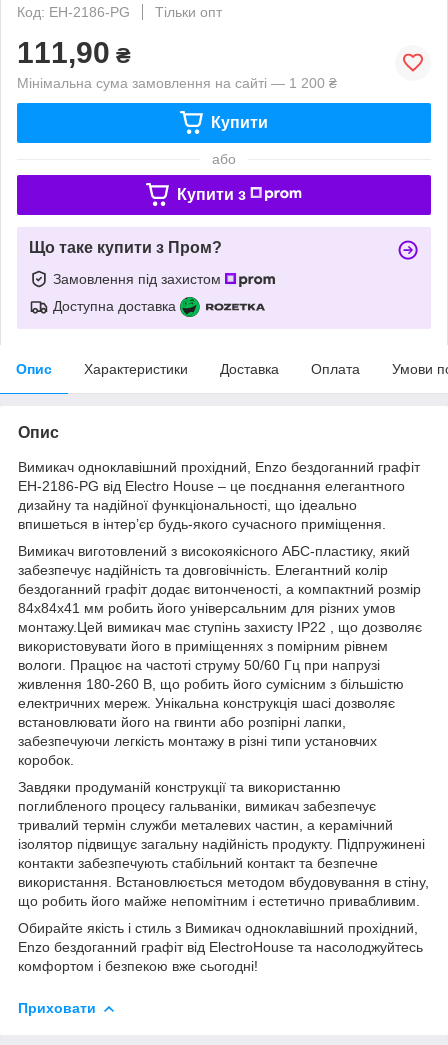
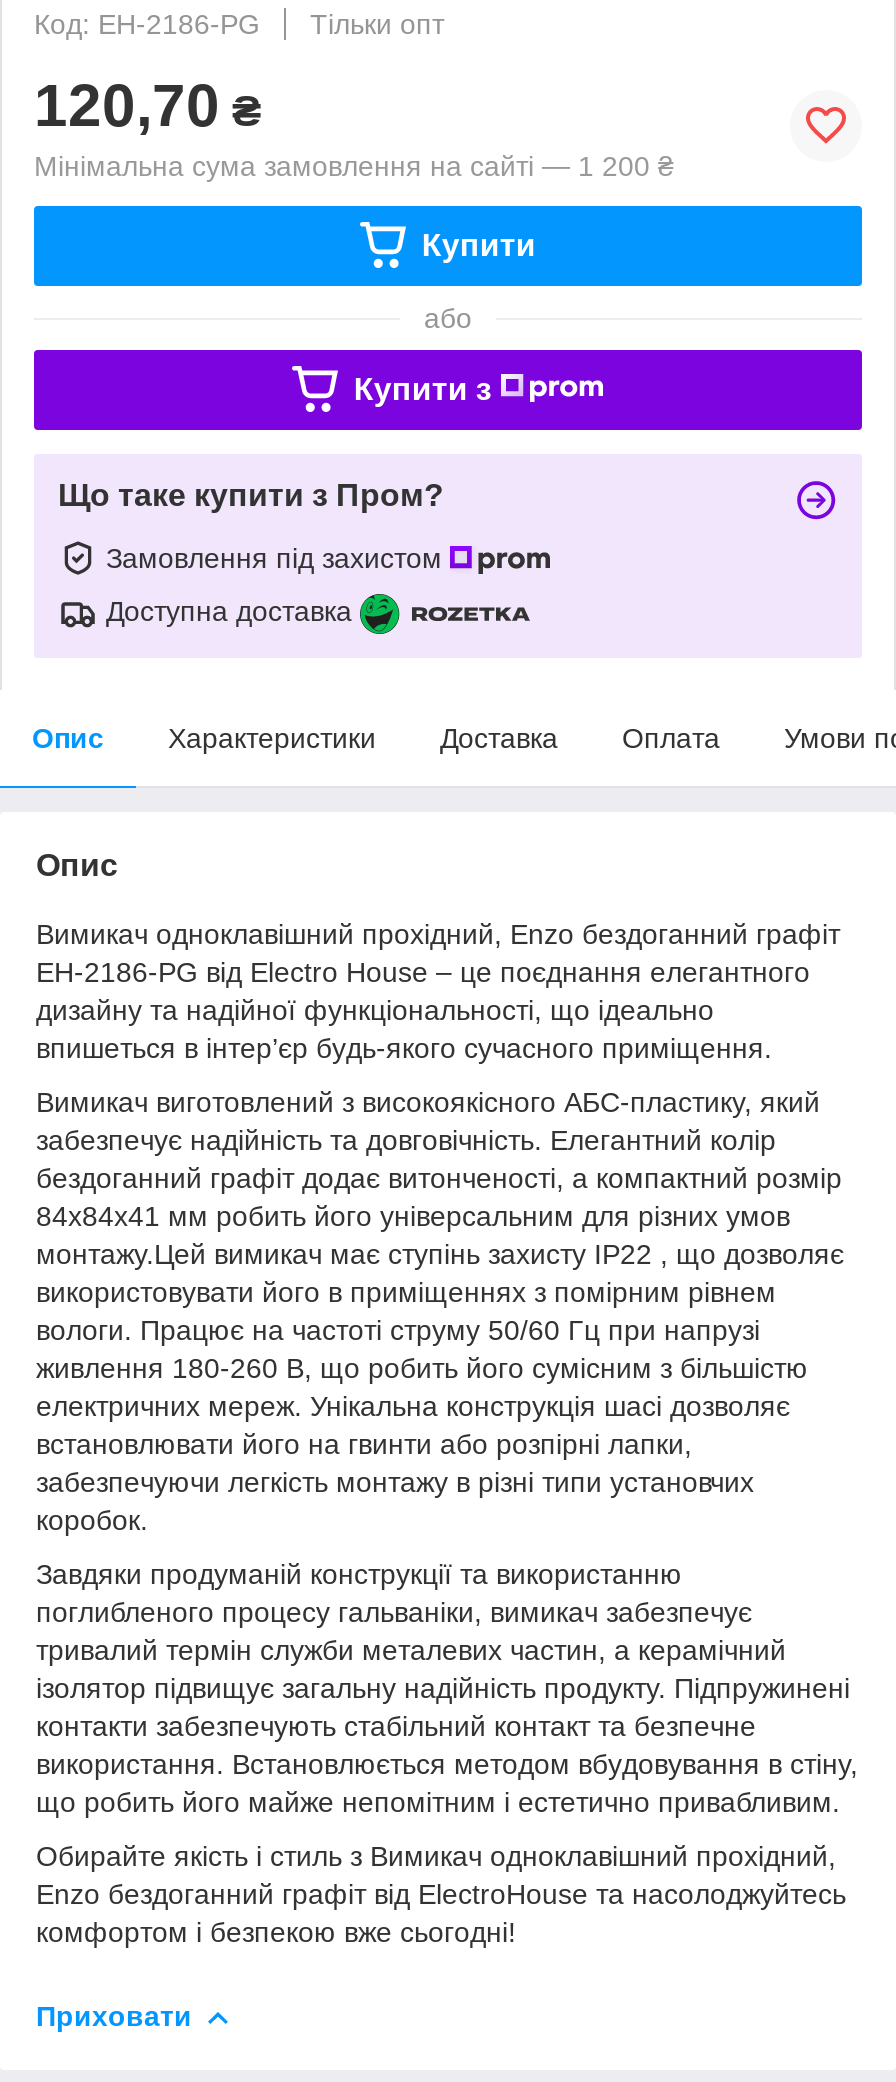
- 111,90 ₴
+ 120,70 ₴
